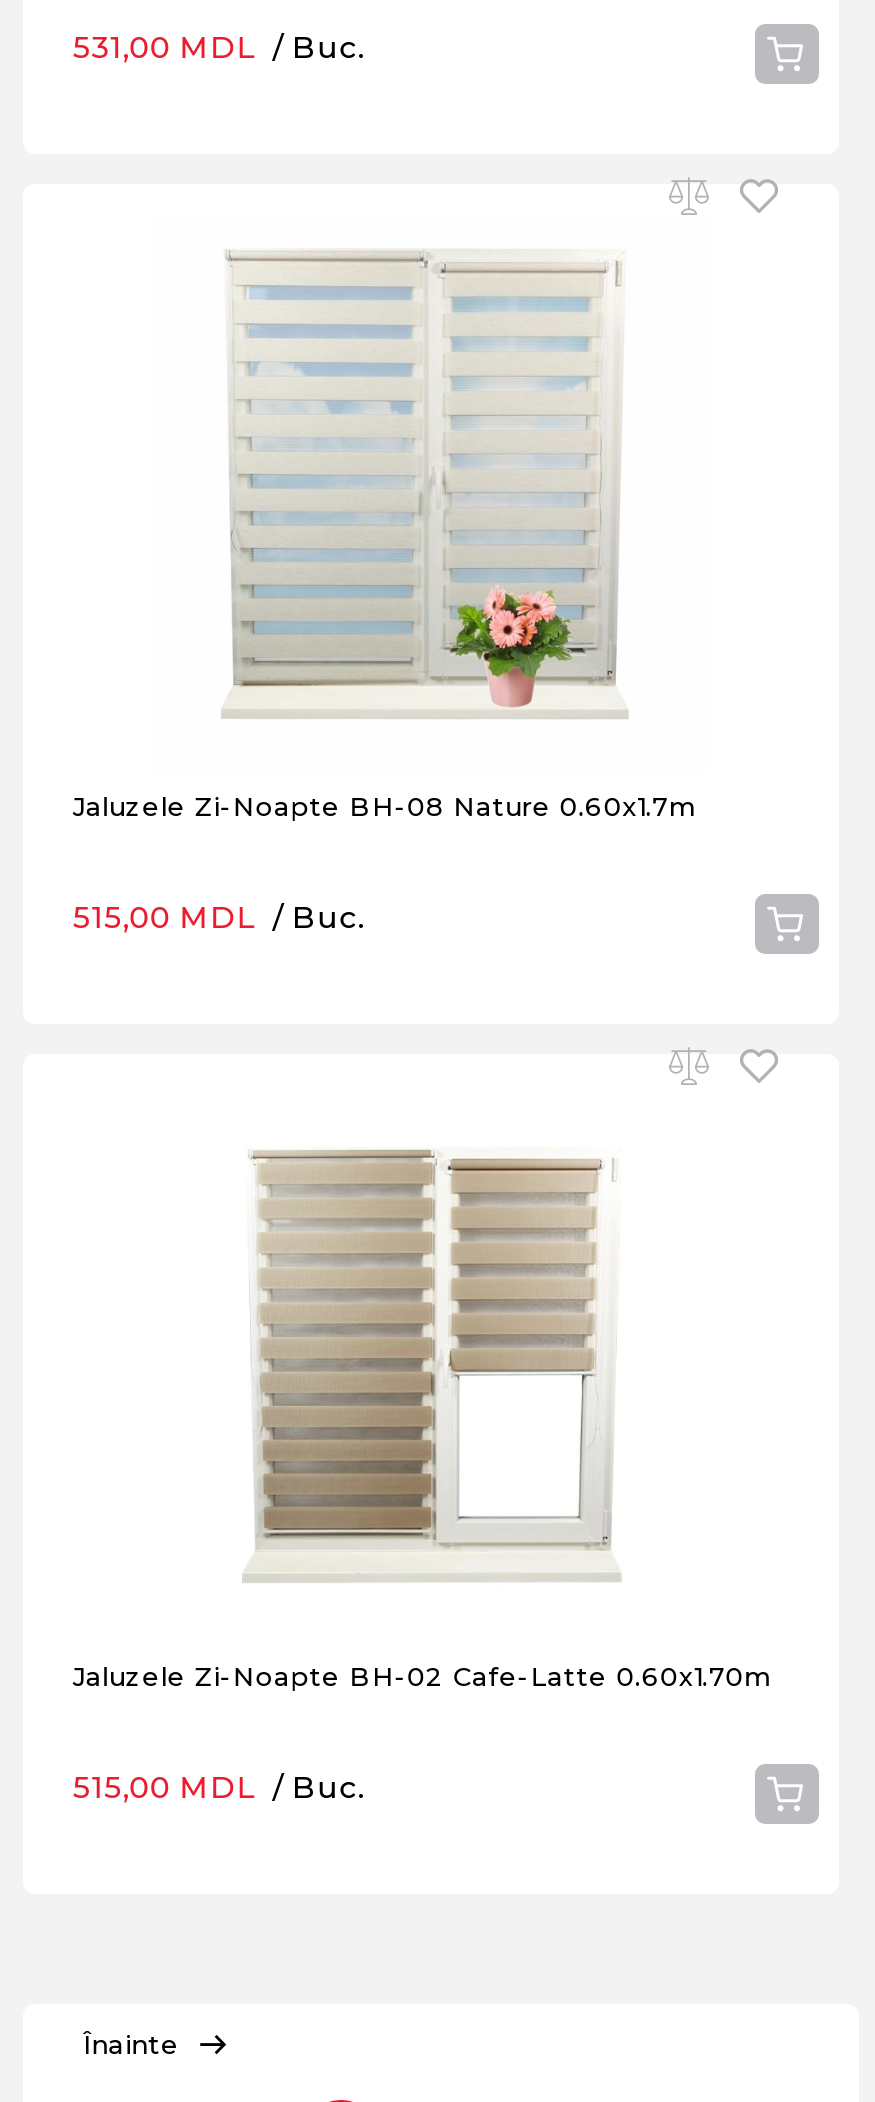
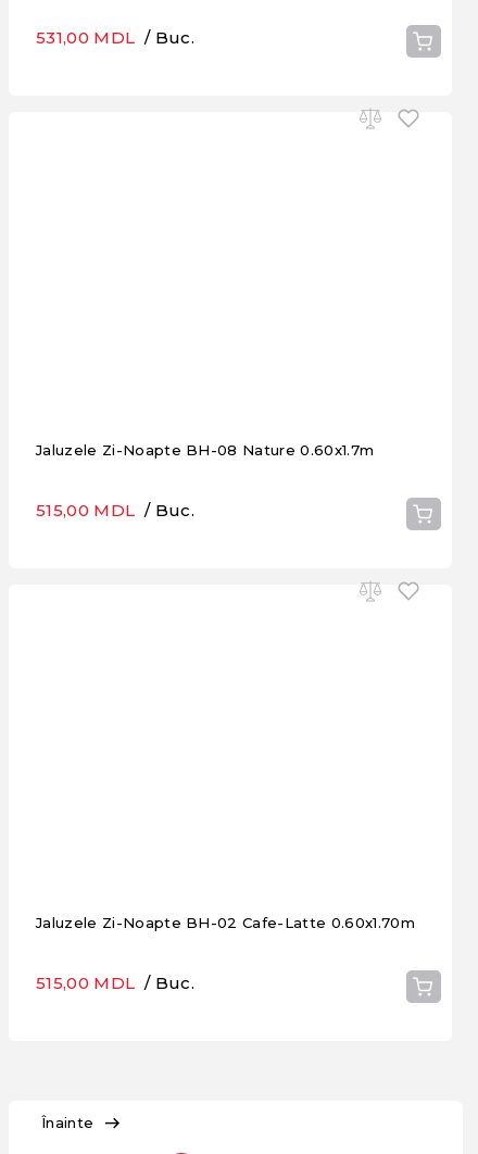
- [image]

- [image]
